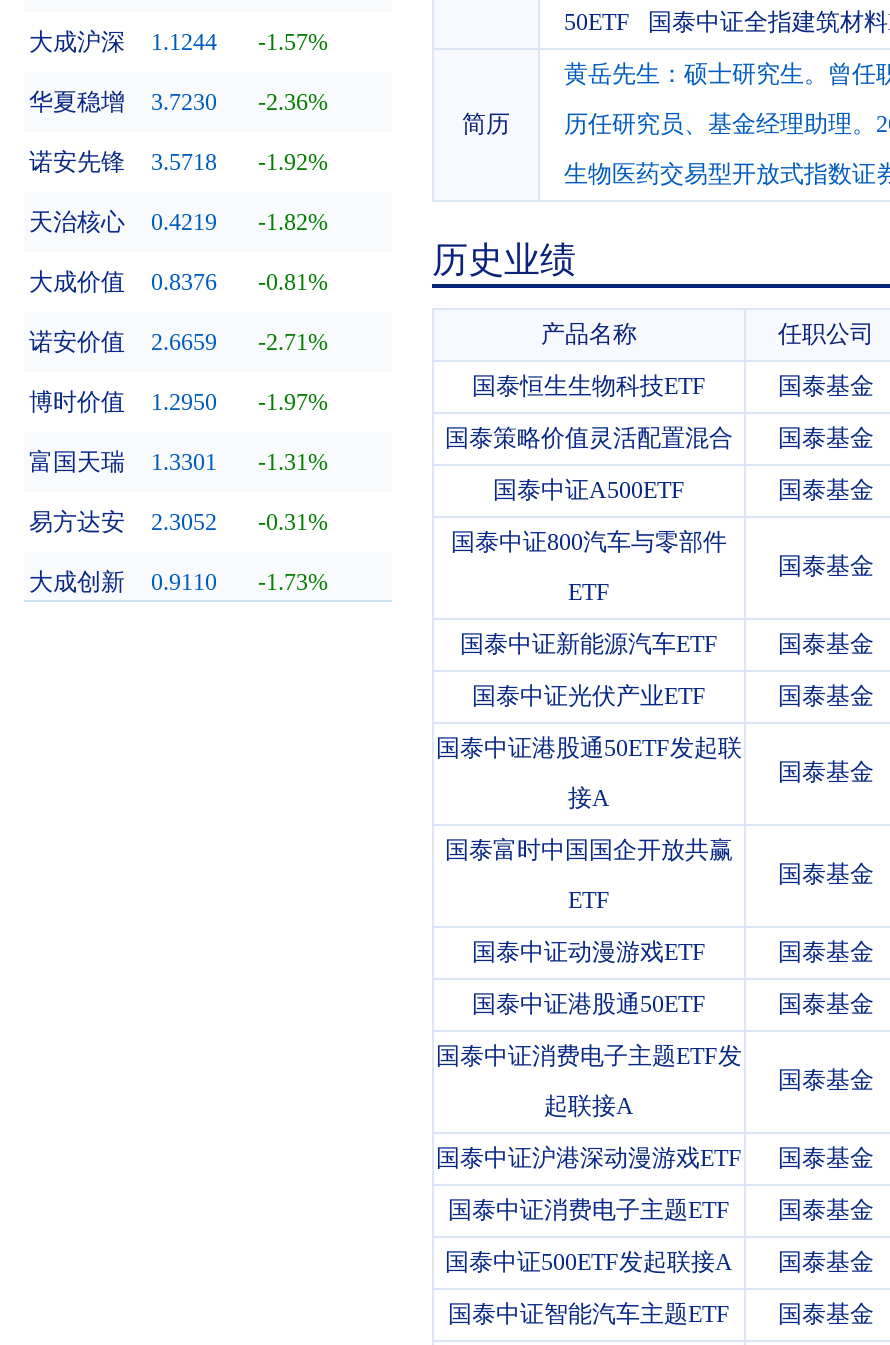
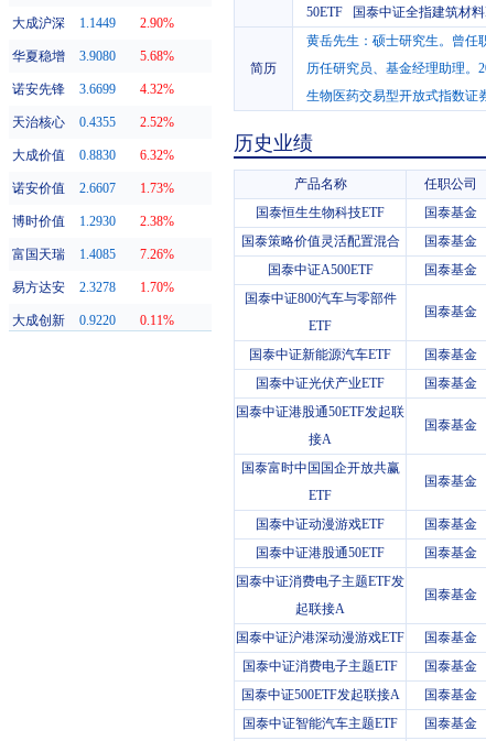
- 1.1244
+ 1.1449

- -1.57%
+ 2.90%

- 3.7230
+ 3.9080

- -2.36%
+ 5.68%

- 3.5718
+ 3.6699

- -1.92%
+ 4.32%

- 0.4219
+ 0.4355

- -1.82%
+ 2.52%

- 0.8376
+ 0.8830

- -0.81%
+ 6.32%

- 2.6659
+ 2.6607

- -2.71%
+ 1.73%

- 1.2950
+ 1.2930

- -1.97%
+ 2.38%

- 1.3301
+ 1.4085

- -1.31%
+ 7.26%

- 2.3052
+ 2.3278

- -0.31%
+ 1.70%

- 0.9110
+ 0.9220

- -1.73%
+ 0.11%
